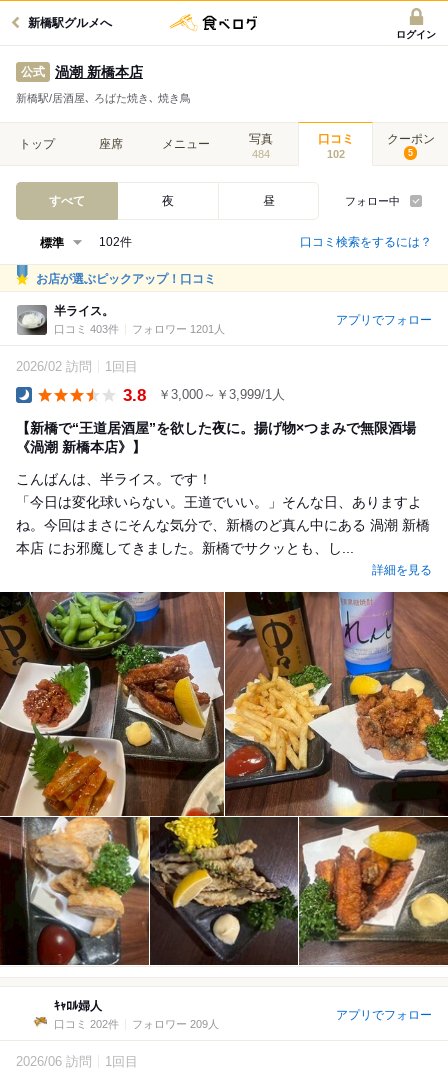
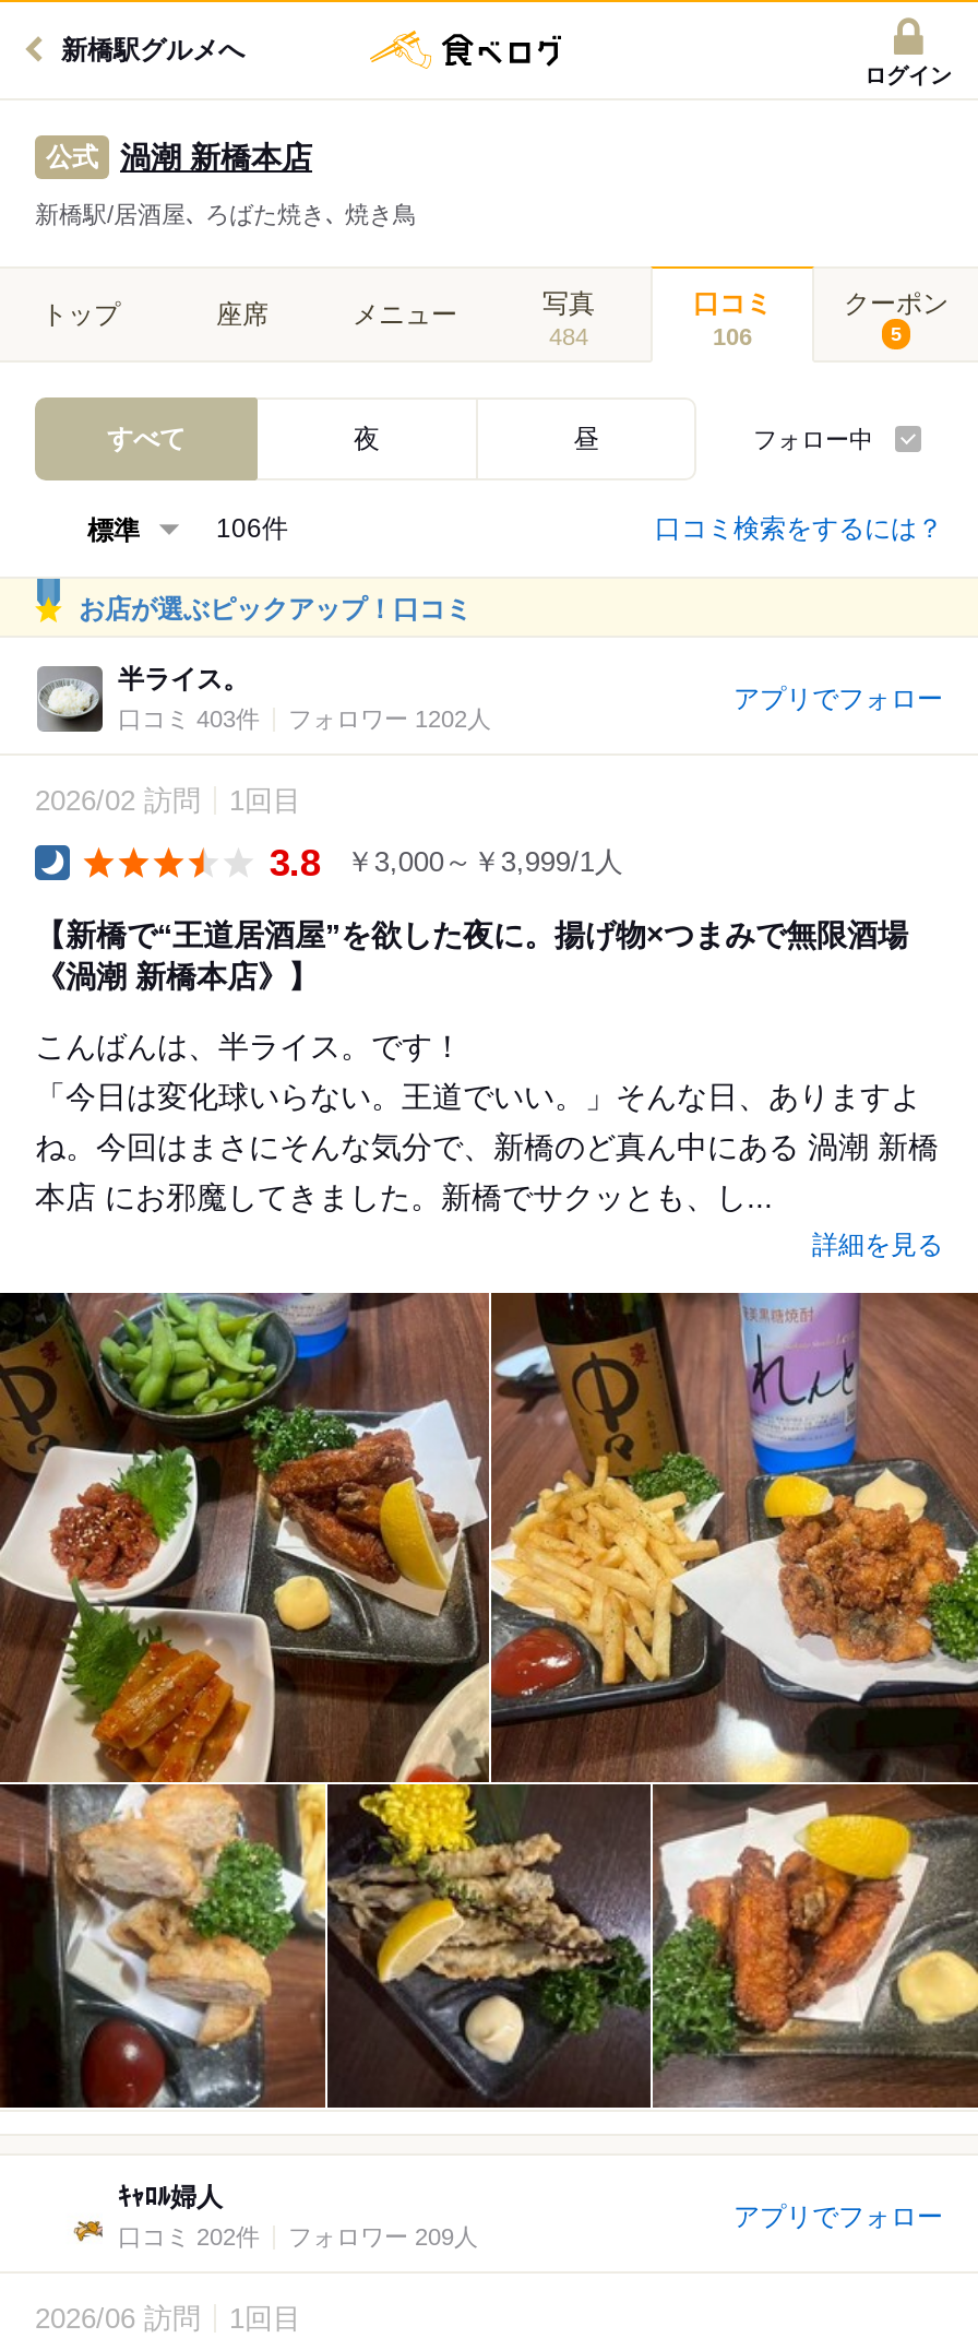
- 102
+ 106

- 102件
+ 106件

- フォロワー 1201人
+ フォロワー 1202人
